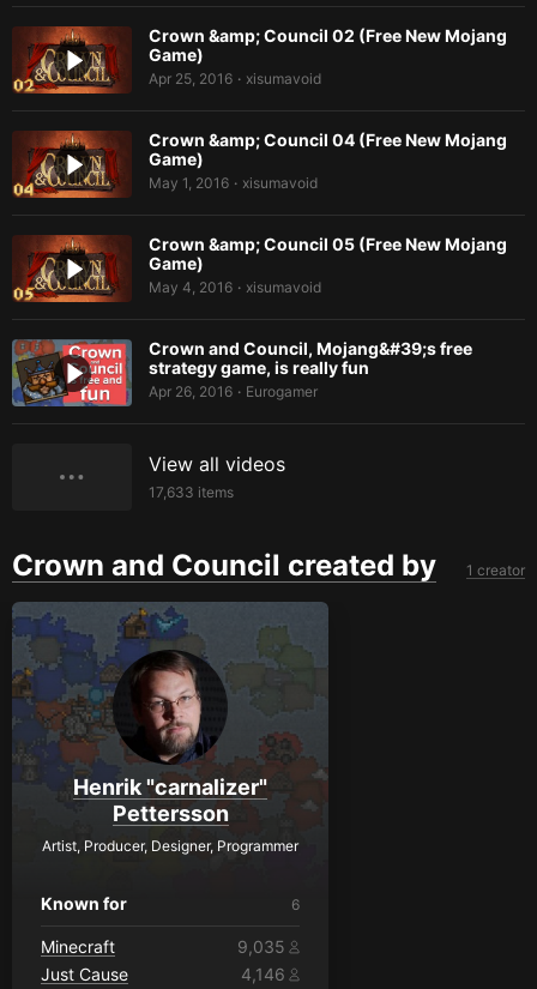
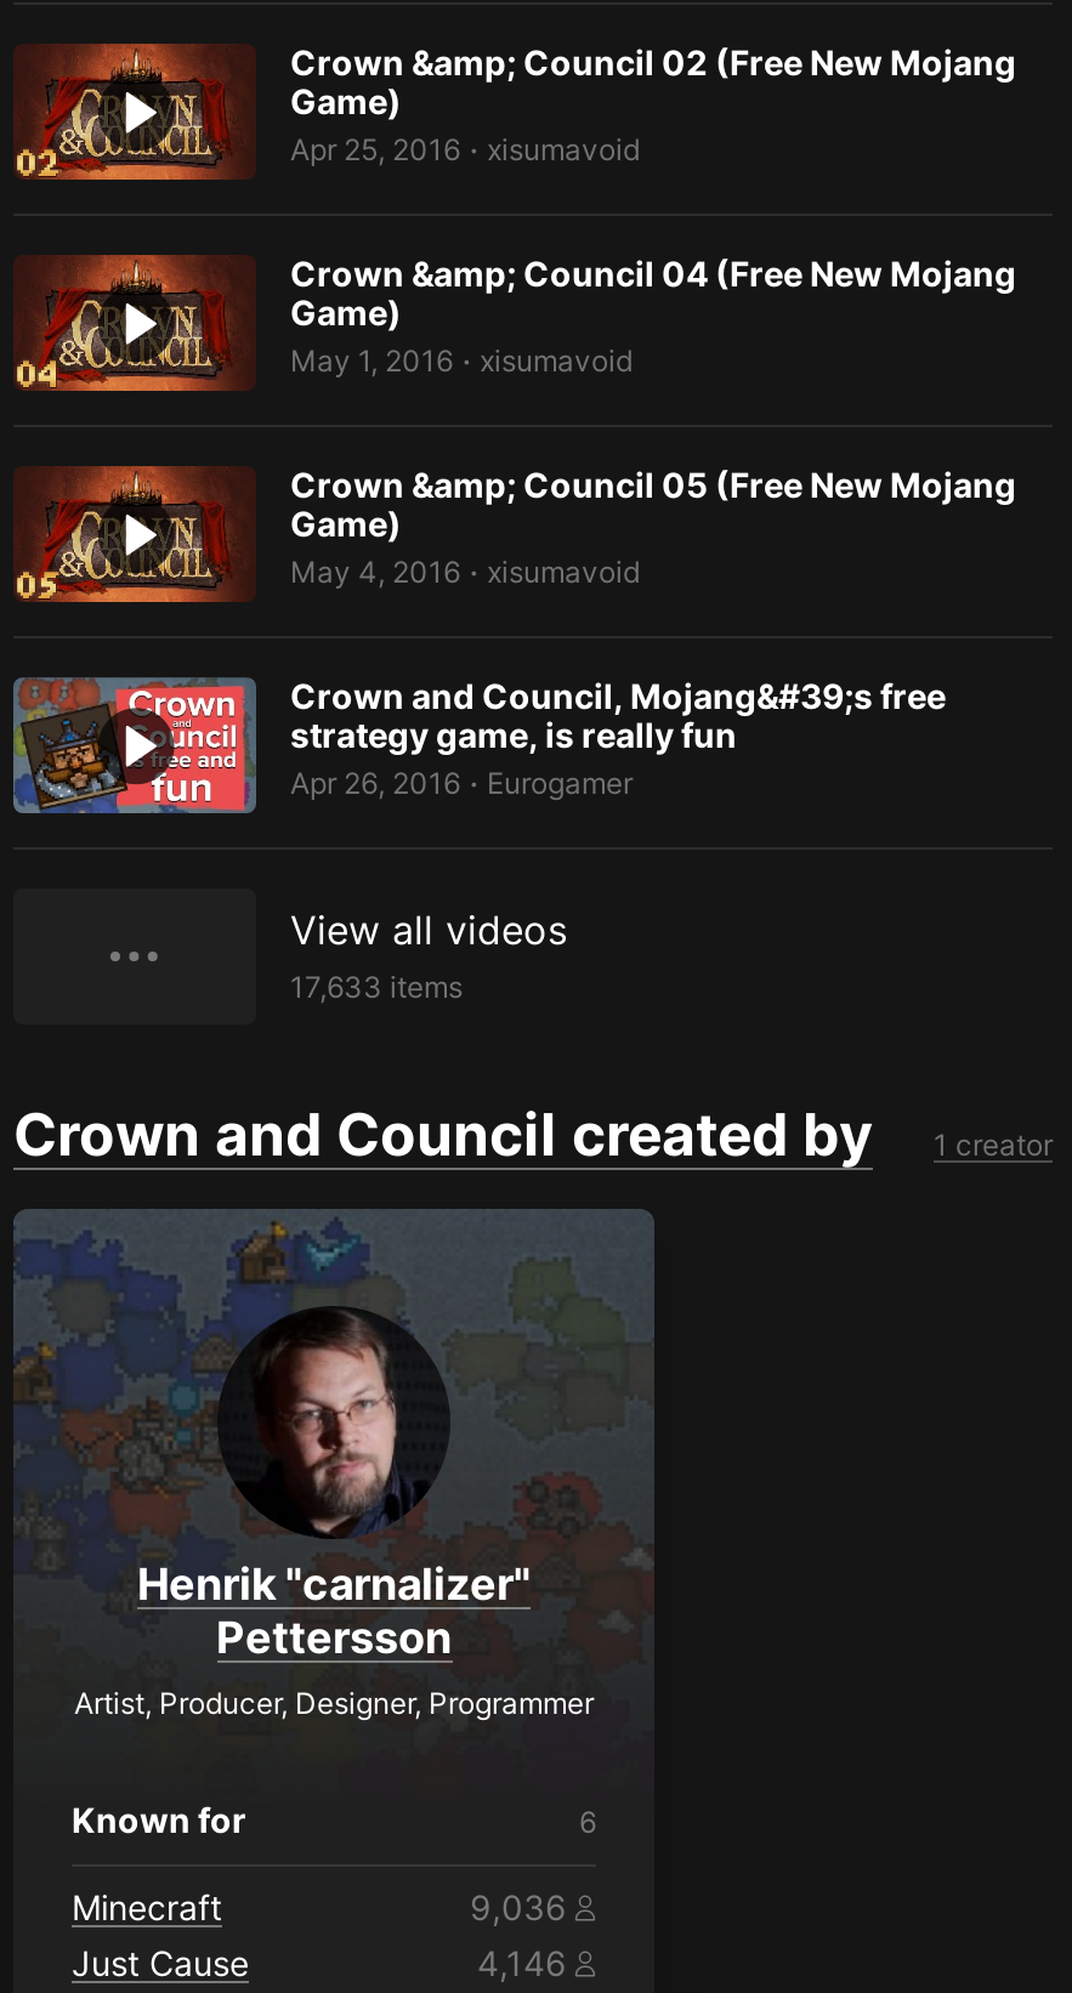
- 9,035
+ 9,036
